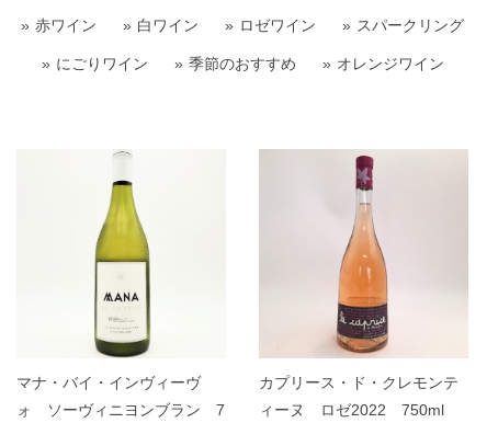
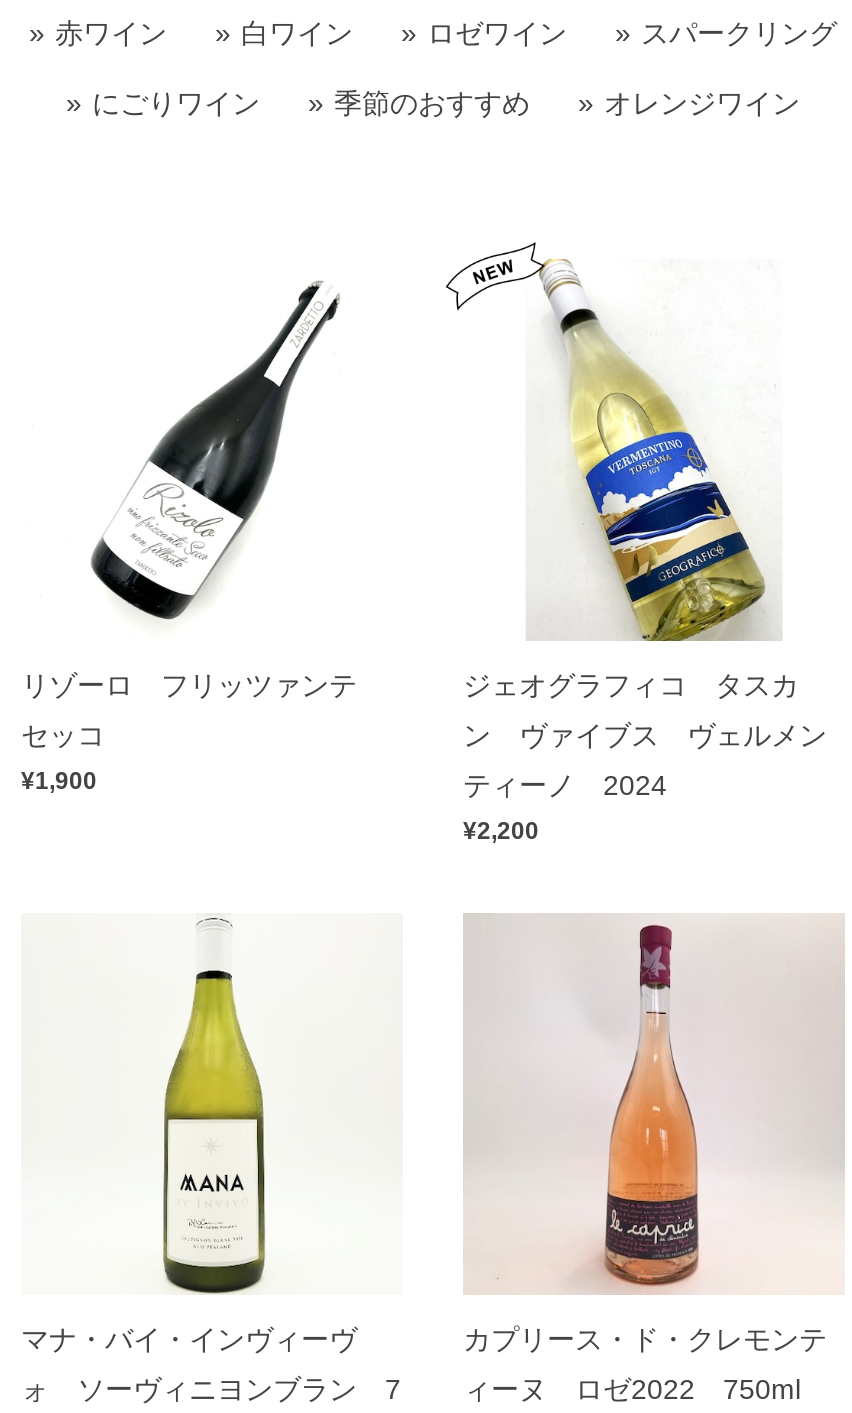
+ [image]
+ リゾーロ フリッツァンテ
+ セッコ
+ ¥1,900

+ [image]
+ ジェオグラフィコ タスカ
+ ン ヴァイブス ヴェルメン
+ ティーノ 2024
+ ¥2,200
